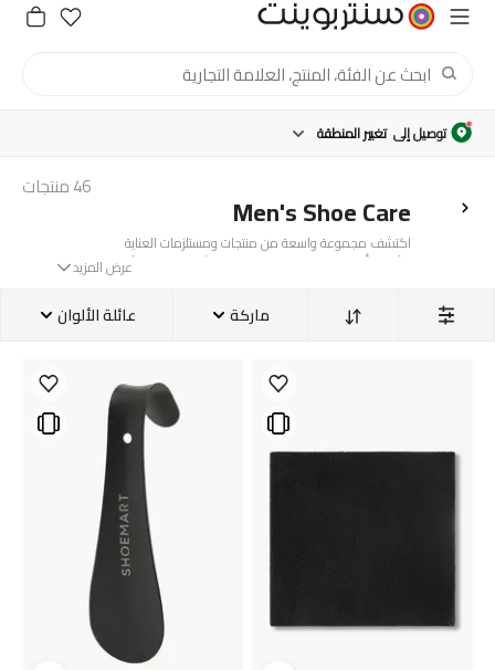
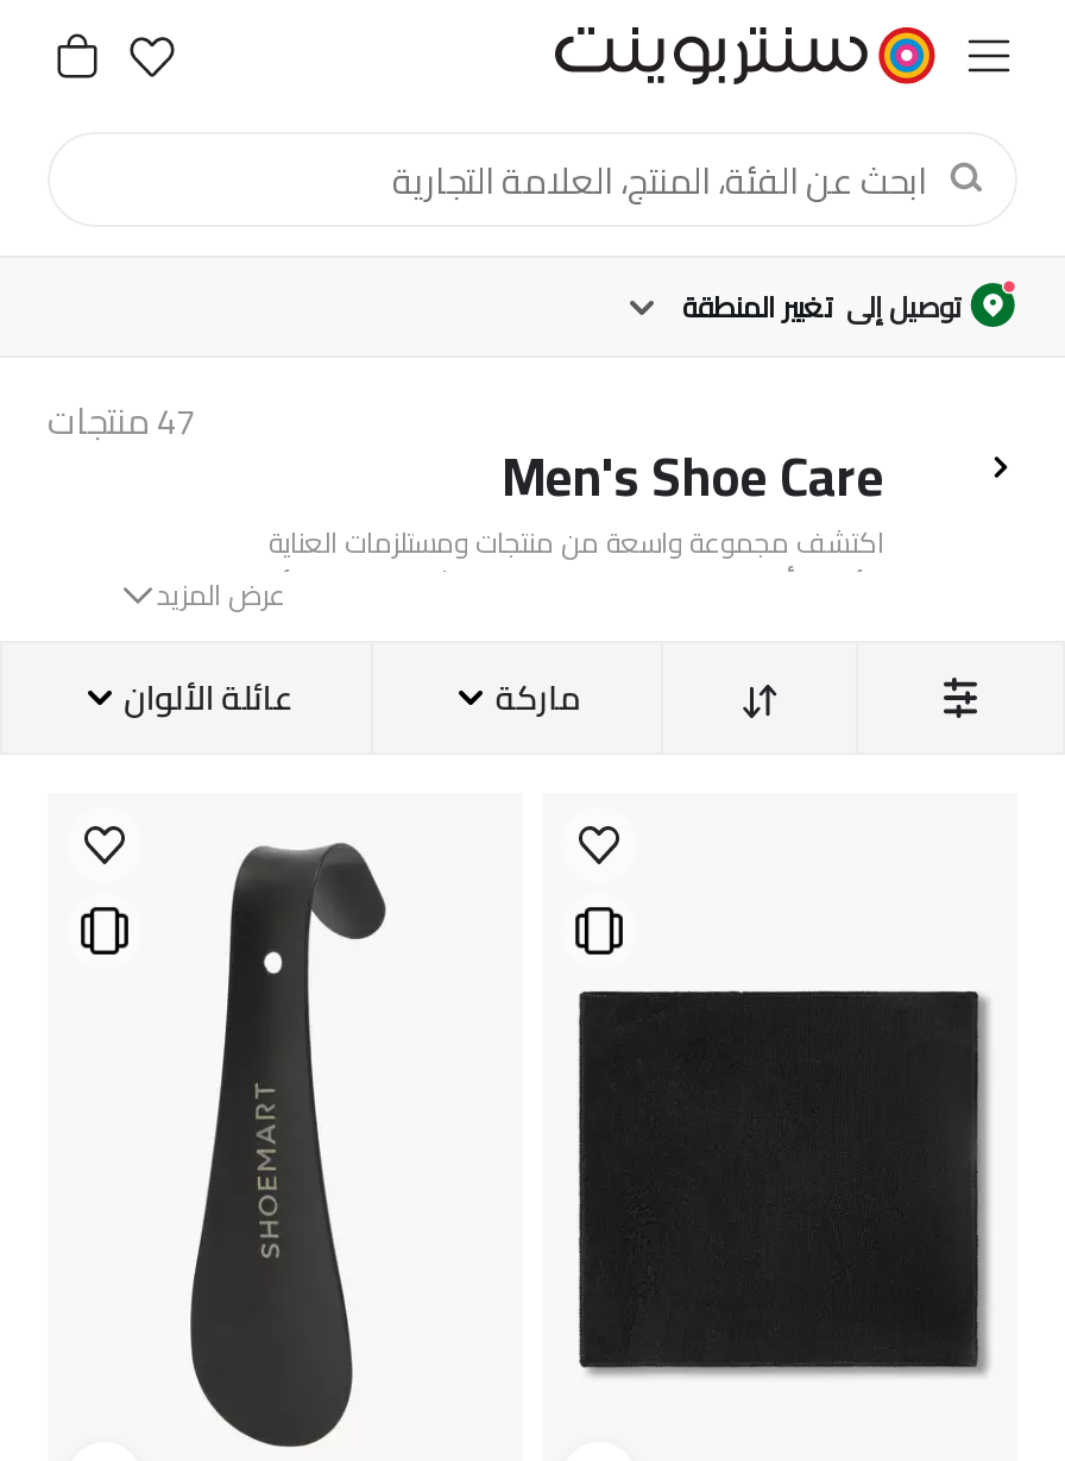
- 46 منتجات
+ 47 منتجات
